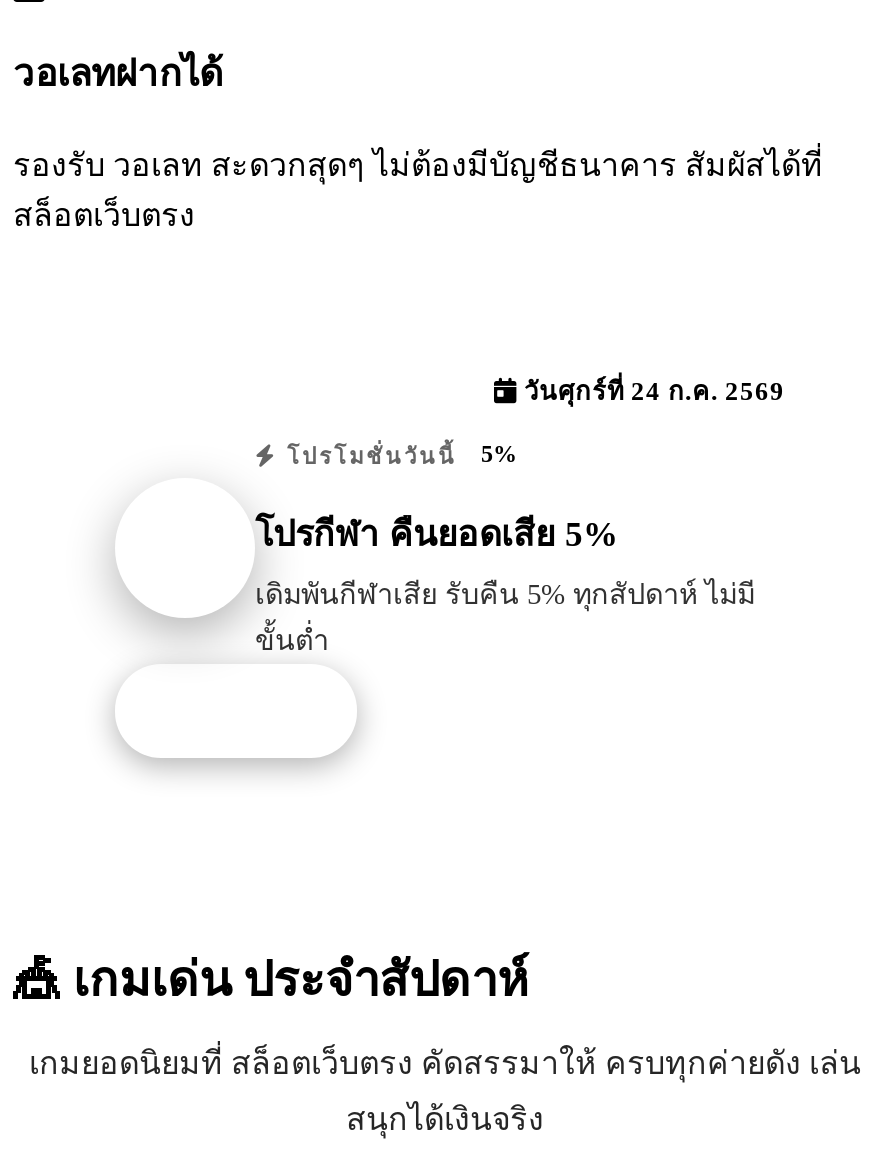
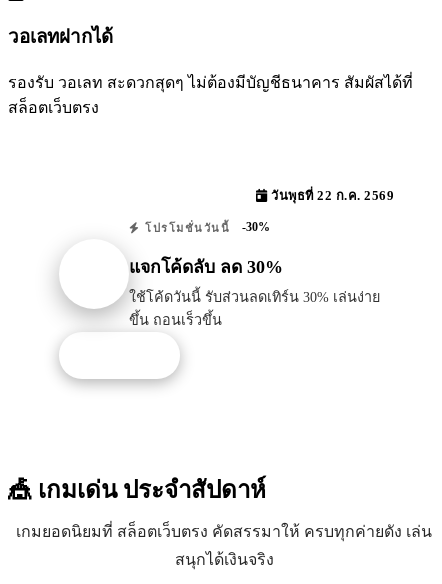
- วันศุกร์ที่ 24 ก.ค. 2569
+ วันพุธที่ 22 ก.ค. 2569

- โปรโมชั่นวันนี้ 5%
+ โปรโมชั่นวันนี้ -30%

- โปรกีฬา คืนยอดเสีย 5%
+ แจกโค้ดลับ ลด 30%

- เดิมพันกีฬาเสีย รับคืน 5% ทุกสัปดาห์ ไม่มี
- ขั้นต่ำ
+ ใช้โค้ดวันนี้ รับส่วนลดเทิร์น 30% เล่นง่าย
+ ขึ้น ถอนเร็วขึ้น
